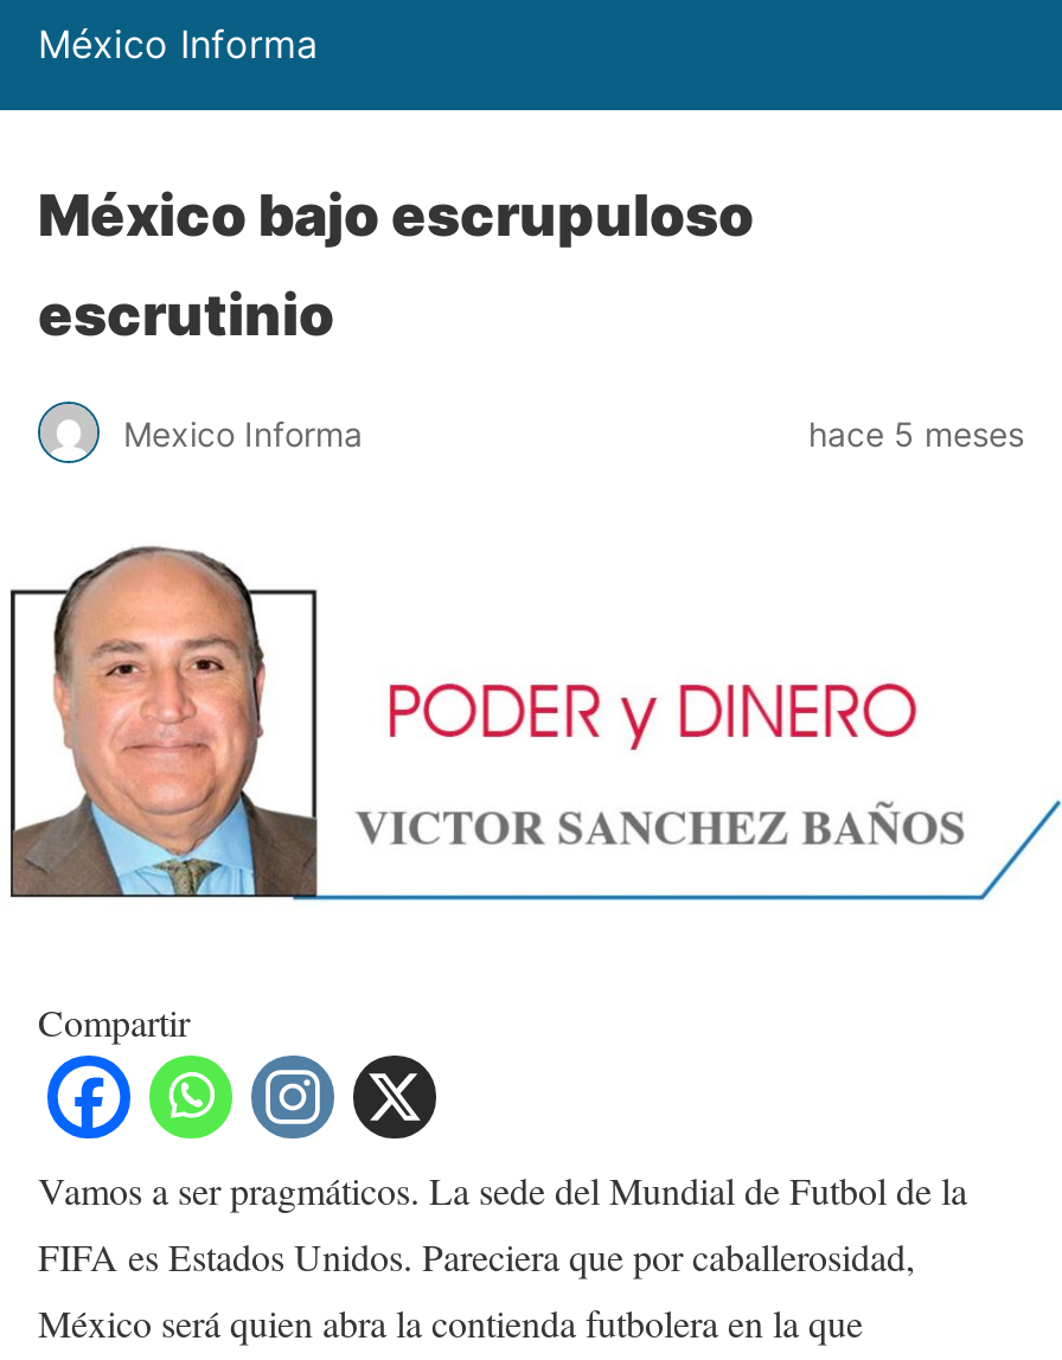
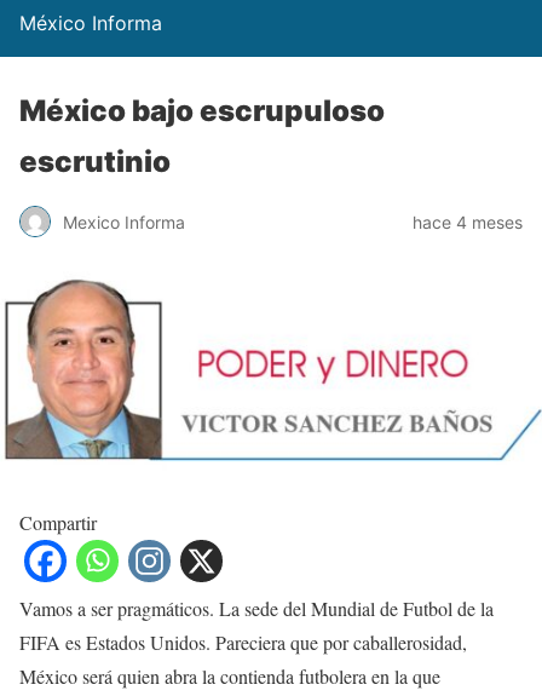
- hace 5 meses
+ hace 4 meses
